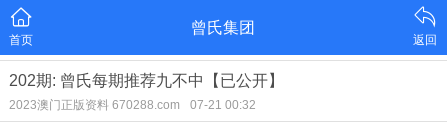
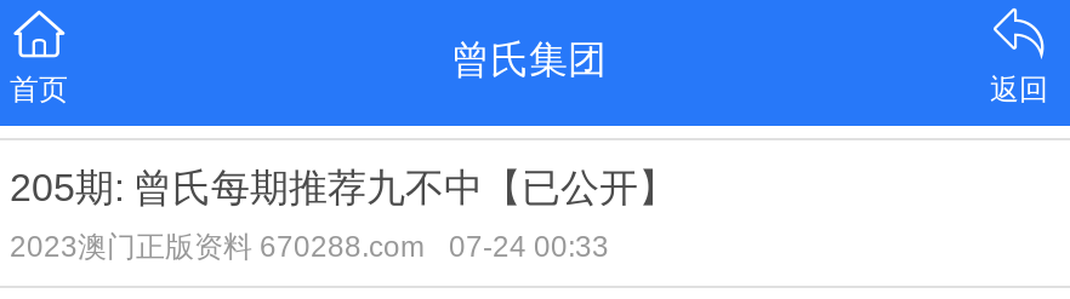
- 202期: 曾氏每期推荐九不中【已公开】
+ 205期: 曾氏每期推荐九不中【已公开】

- 2023澳门正版资料 670288.com 07-21 00:32
+ 2023澳门正版资料 670288.com 07-24 00:33
